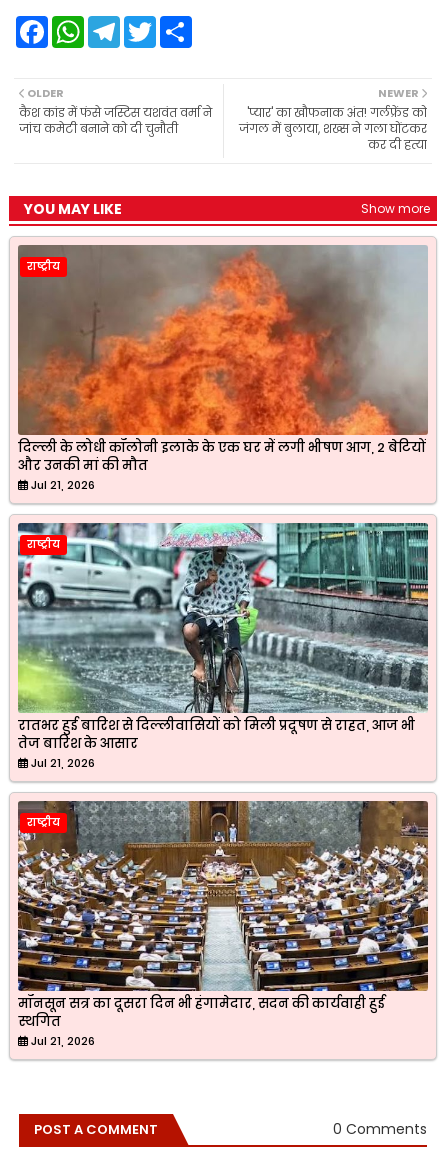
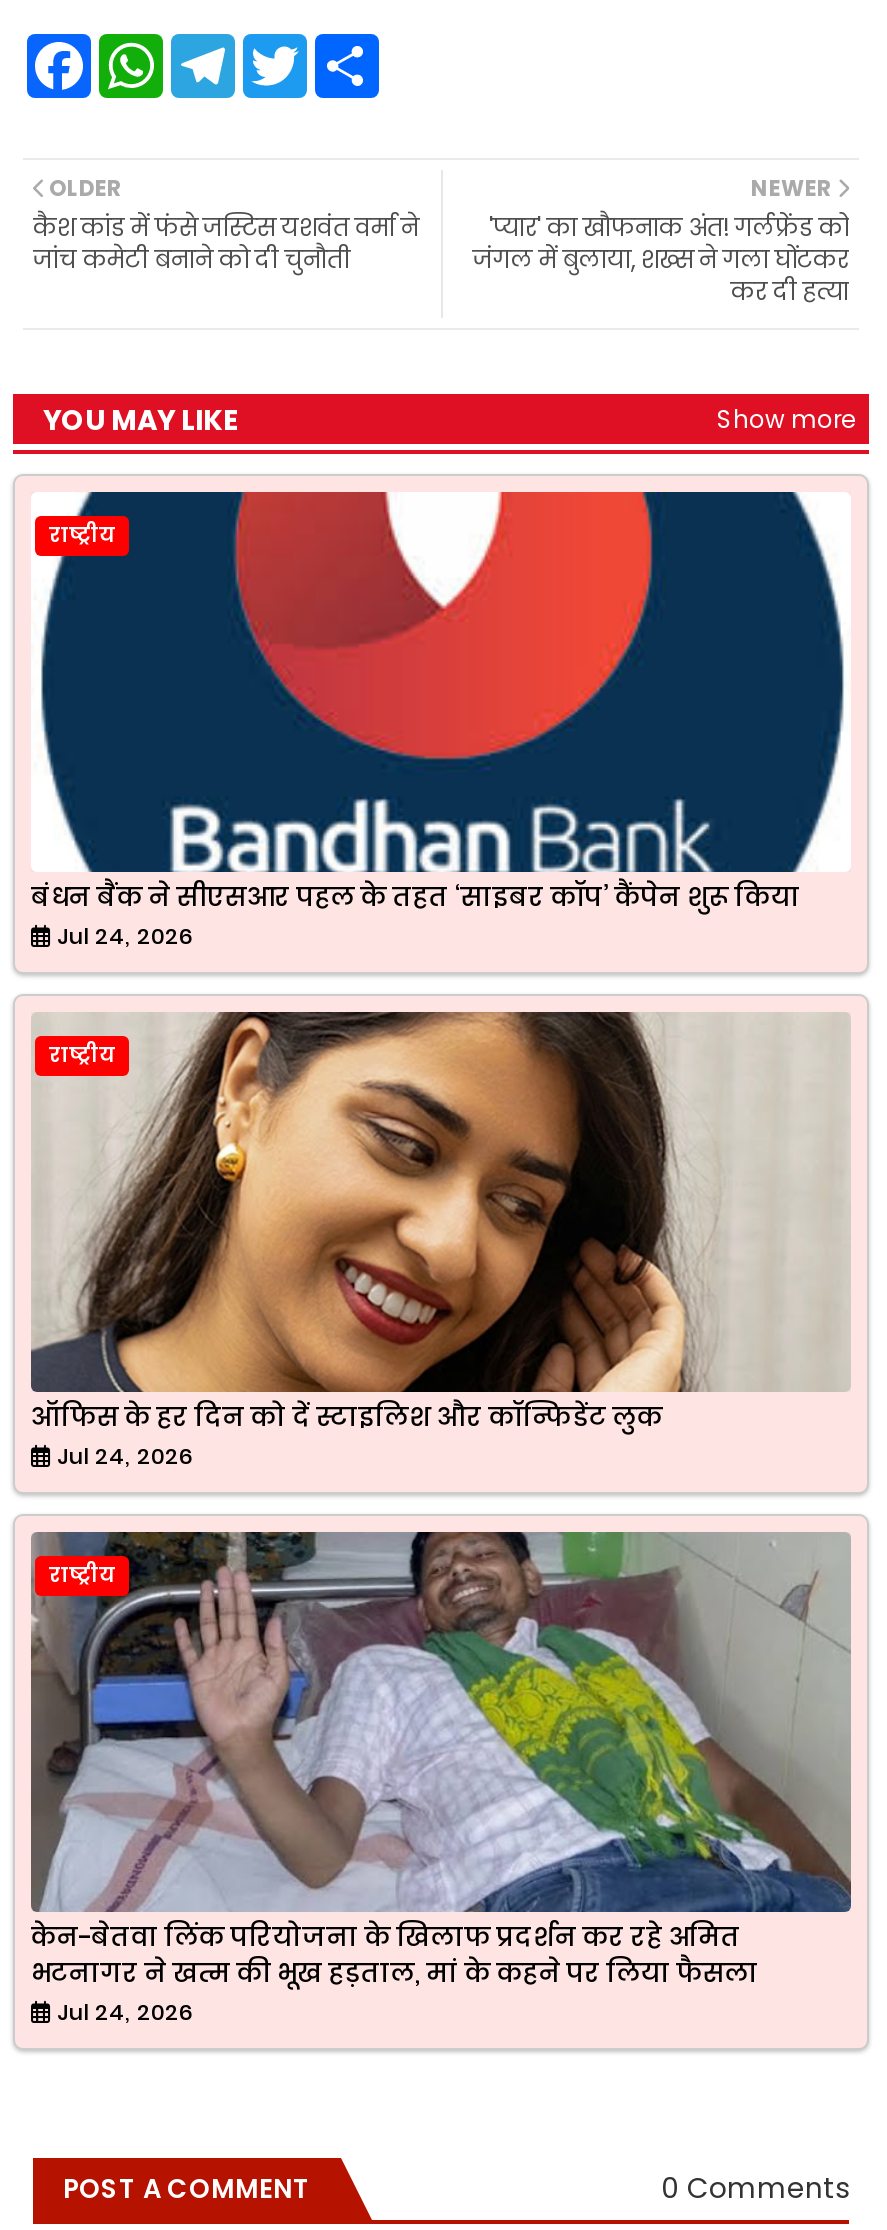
- [image]
- दिल्ली के लोधी कॉलोनी इलाके के एक घर में लगी भीषण आग, 2 बेटियों
- और उनकी मां की मौत
- Jul 21, 2026
+ [image]
+ बंधन बैंक ने सीएसआर पहल के तहत ‘साइबर कॉप’ कैंपेन शुरू किया
+ Jul 24, 2026

- [image]
- रातभर हुई बारिश से दिल्लीवासियों को मिली प्रदूषण से राहत, आज भी
- तेज बारिश के आसार
- Jul 21, 2026
+ [image]
+ ऑफिस के हर दिन को दें स्टाइलिश और कॉन्फिडेंट लुक
+ Jul 24, 2026

- [image]
- मॉनसून सत्र का दूसरा दिन भी हंगामेदार, सदन की कार्यवाही हुई
- स्थगित
- Jul 21, 2026
+ [image]
+ केन-बेतवा लिंक परियोजना के खिलाफ प्रदर्शन कर रहे अमित
+ भटनागर ने खत्म की भूख हड़ताल, मां के कहने पर लिया फैसला
+ Jul 24, 2026
